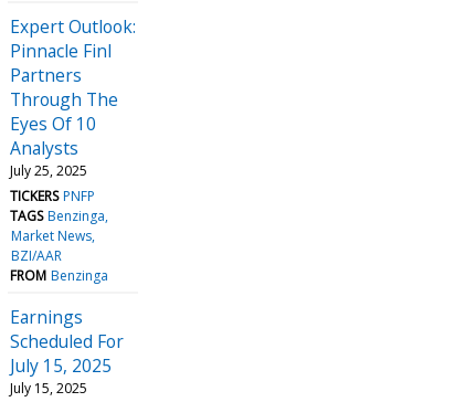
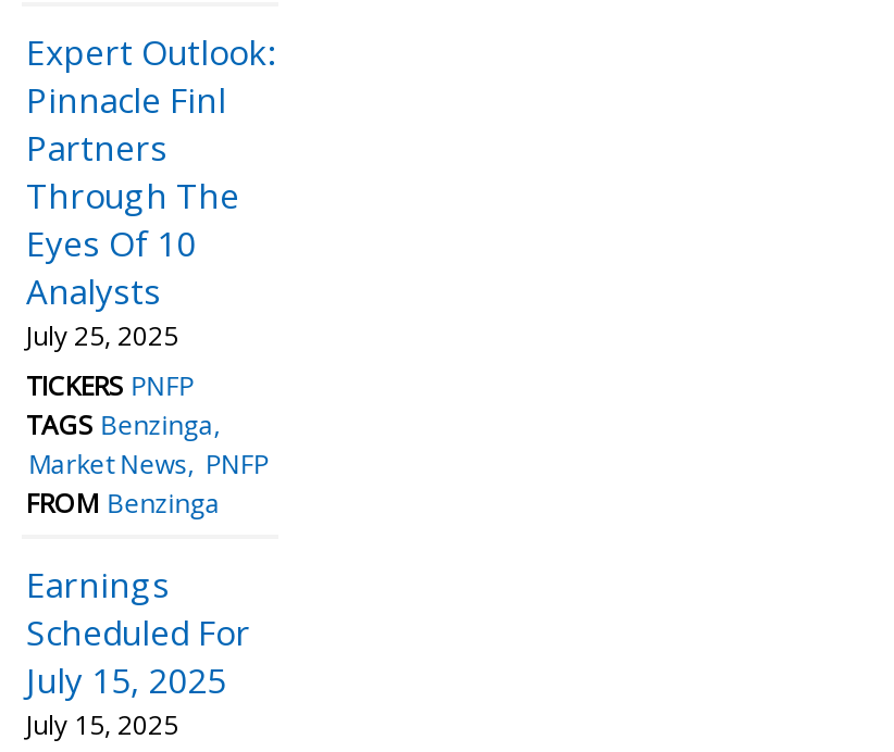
- Market News
- BZI/AAR
+ Market News PNFP
